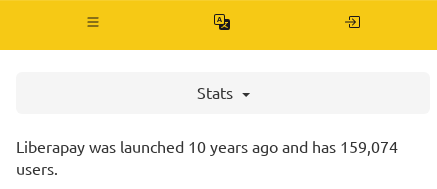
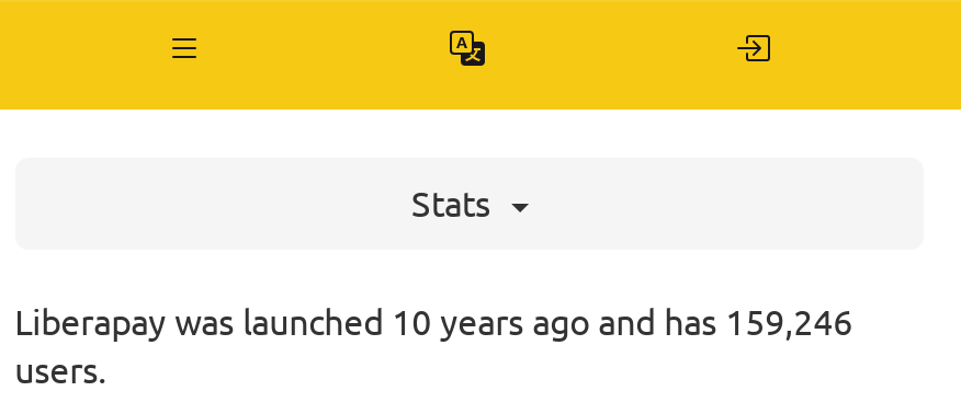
- Liberapay was launched 10 years ago and has 159,074
+ Liberapay was launched 10 years ago and has 159,246
